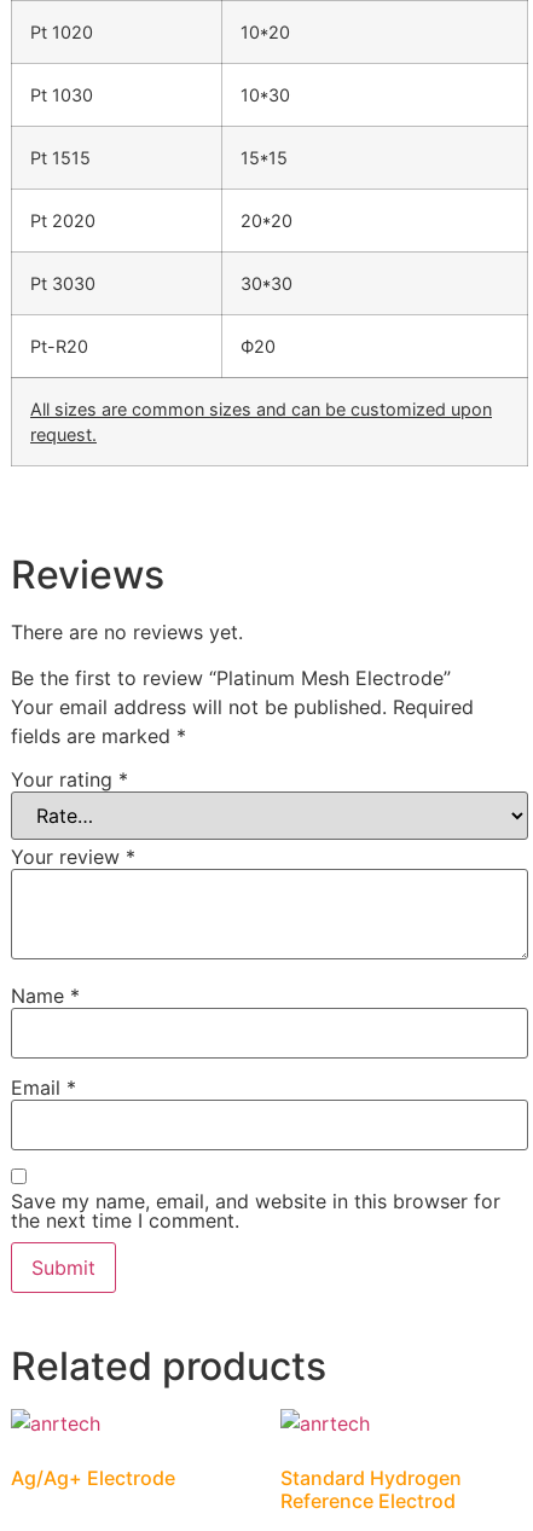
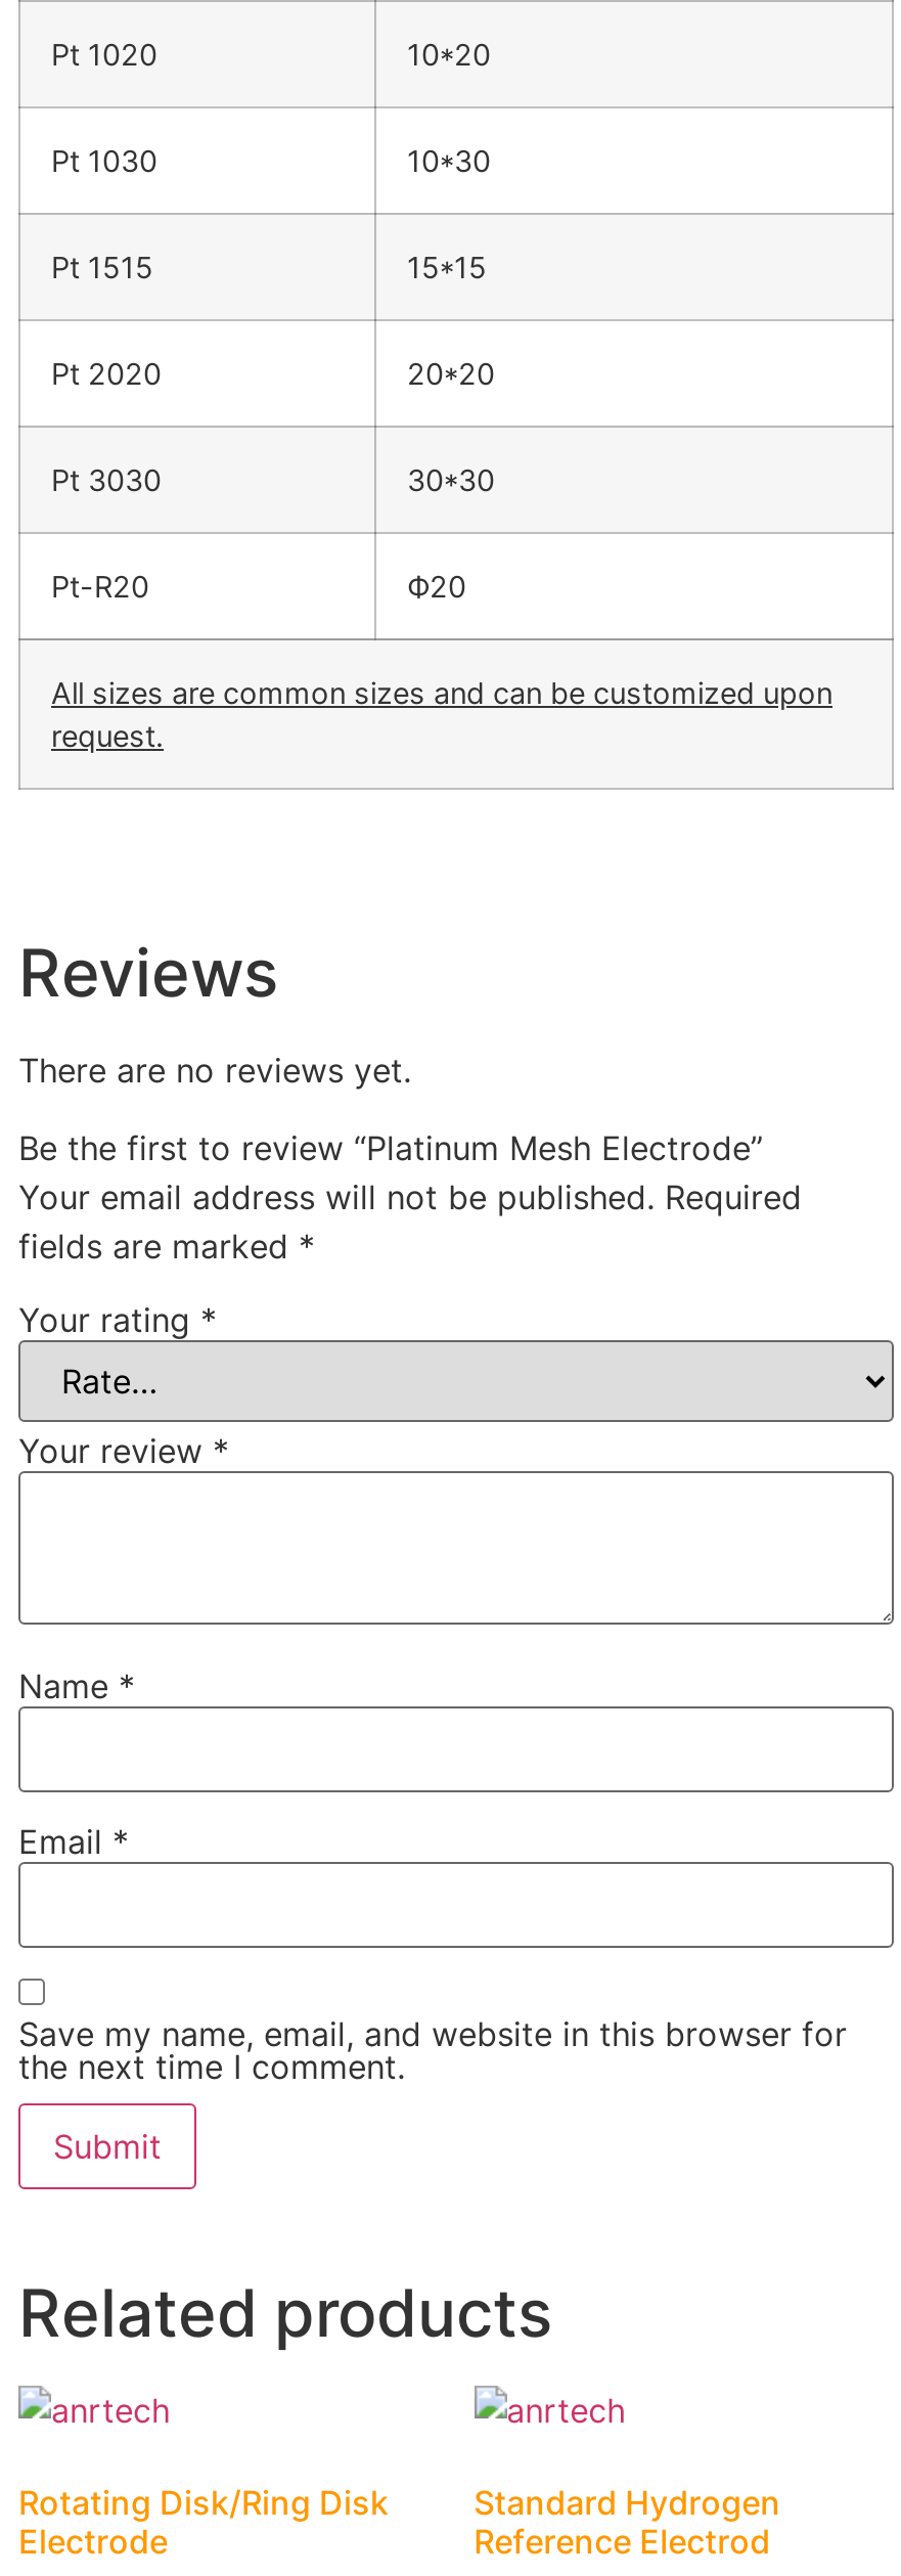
- Ag/Ag+ Electrode
+ Rotating Disk/Ring Disk
+ Electrode
